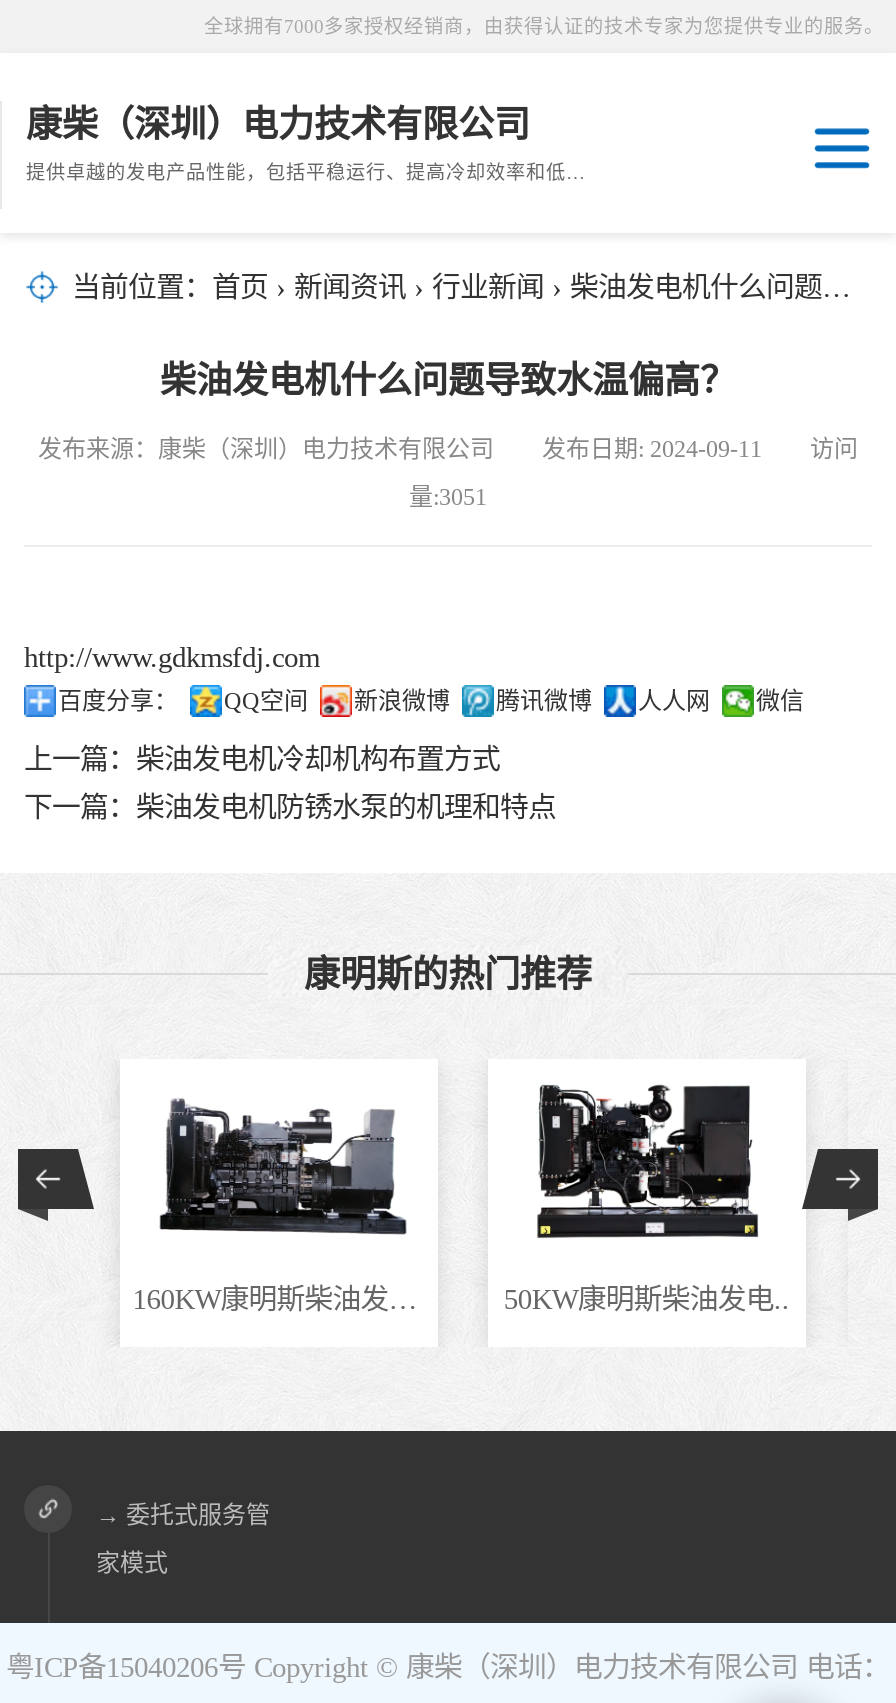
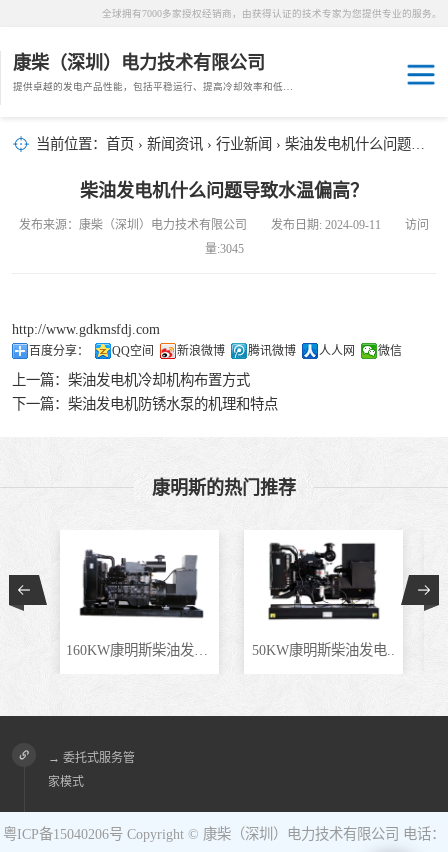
- 量:3051
+ 量:3045
